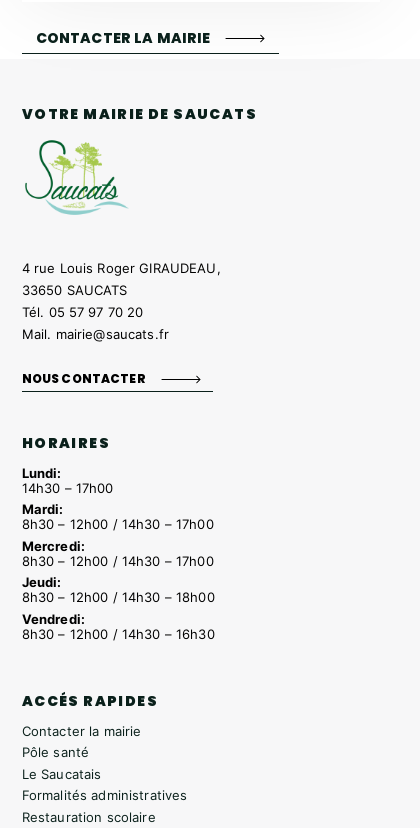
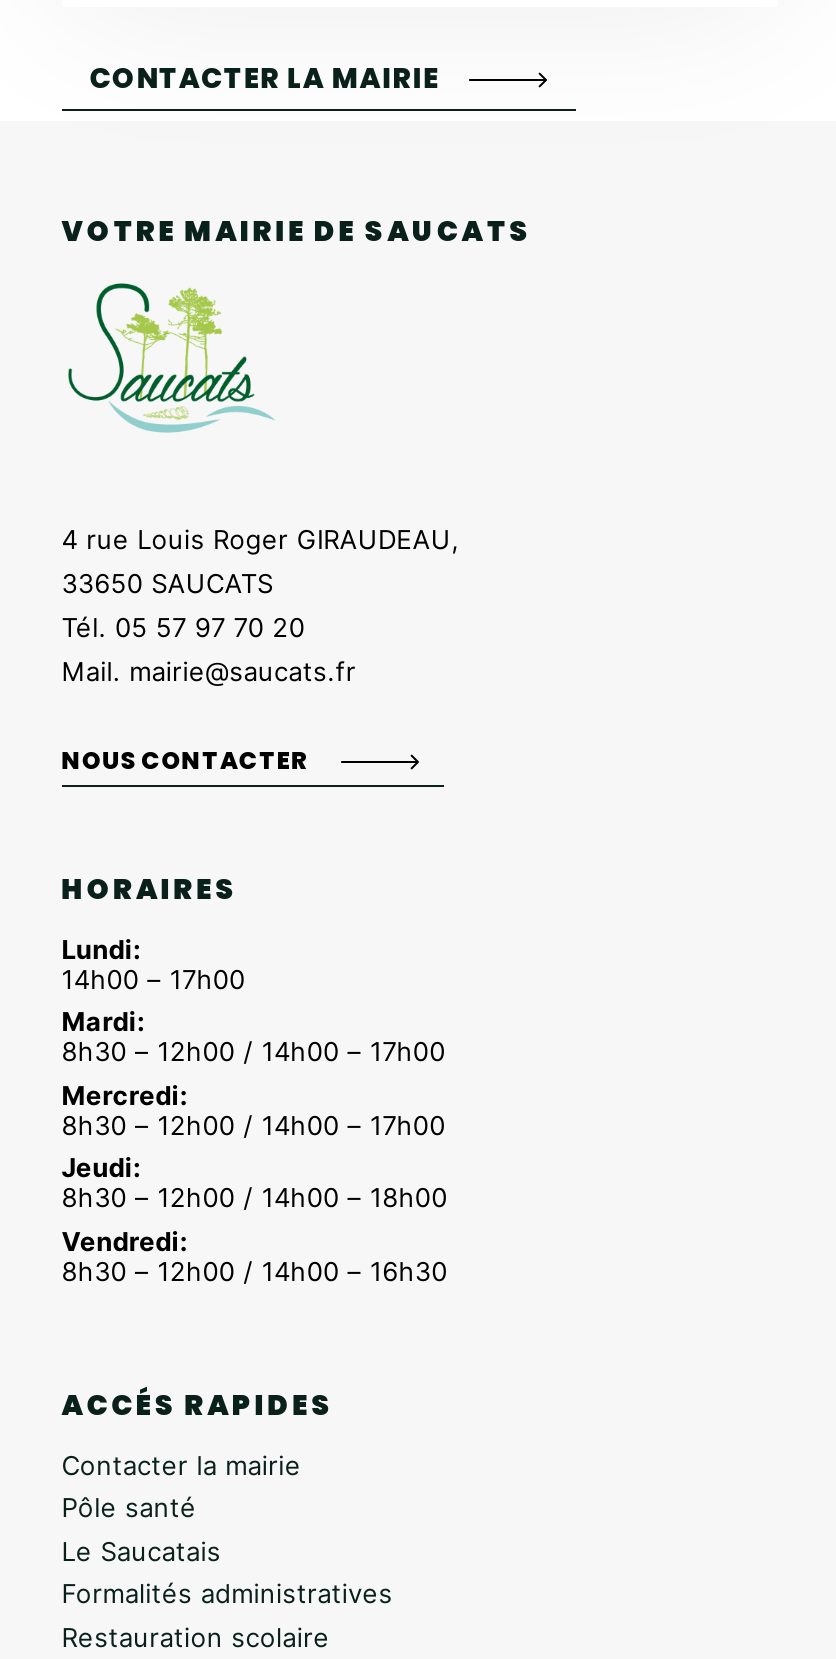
- 14h30 – 17h00
+ 14h00 – 17h00

- 8h30 – 12h00 / 14h30 – 17h00
+ 8h30 – 12h00 / 14h00 – 17h00

- 8h30 – 12h00 / 14h30 – 17h00
+ 8h30 – 12h00 / 14h00 – 17h00

- 8h30 – 12h00 / 14h30 – 18h00
+ 8h30 – 12h00 / 14h00 – 18h00

- 8h30 – 12h00 / 14h30 – 16h30
+ 8h30 – 12h00 / 14h00 – 16h30
